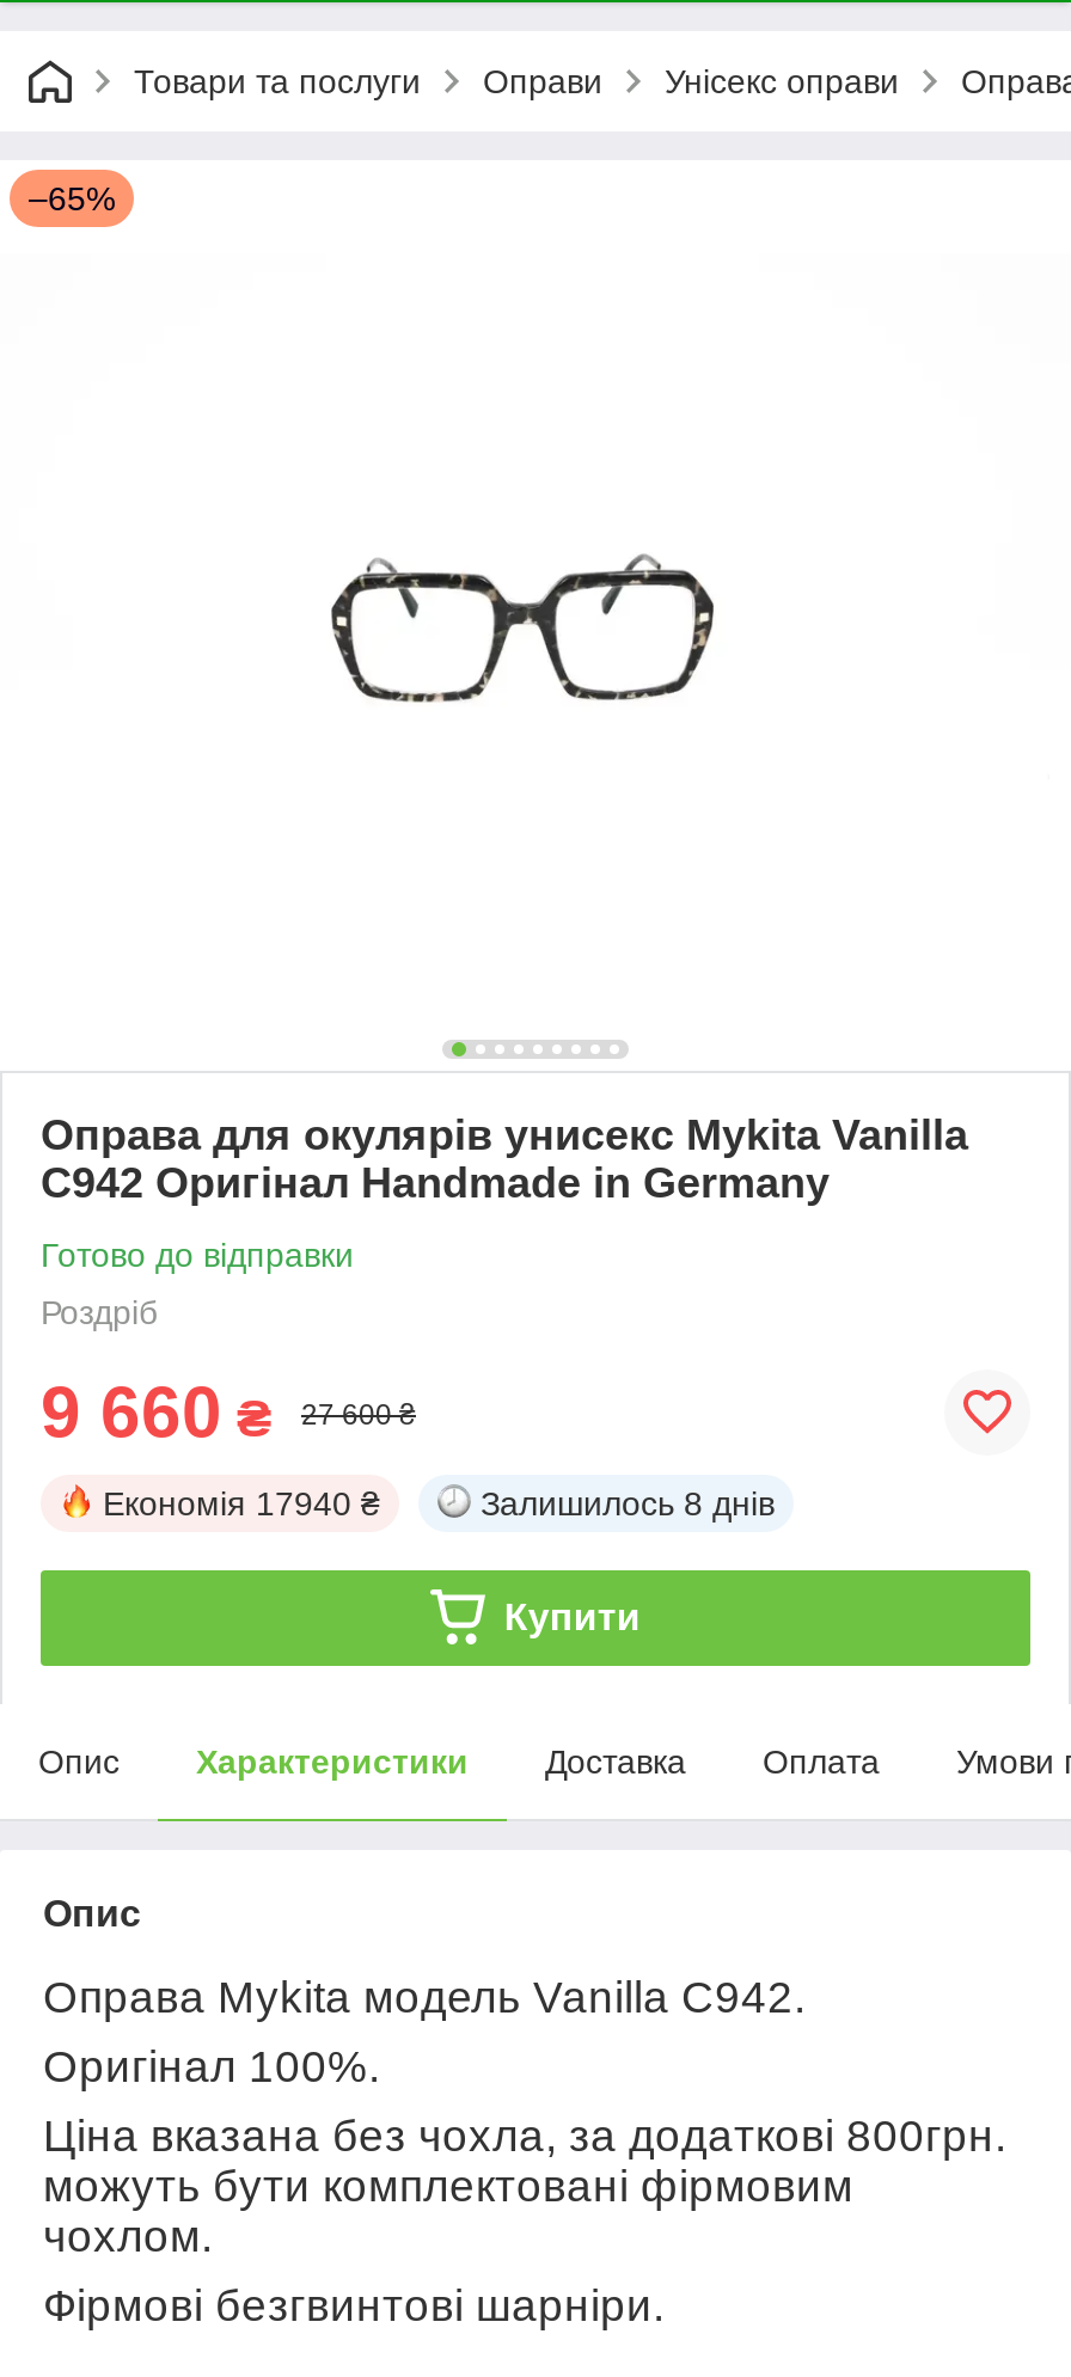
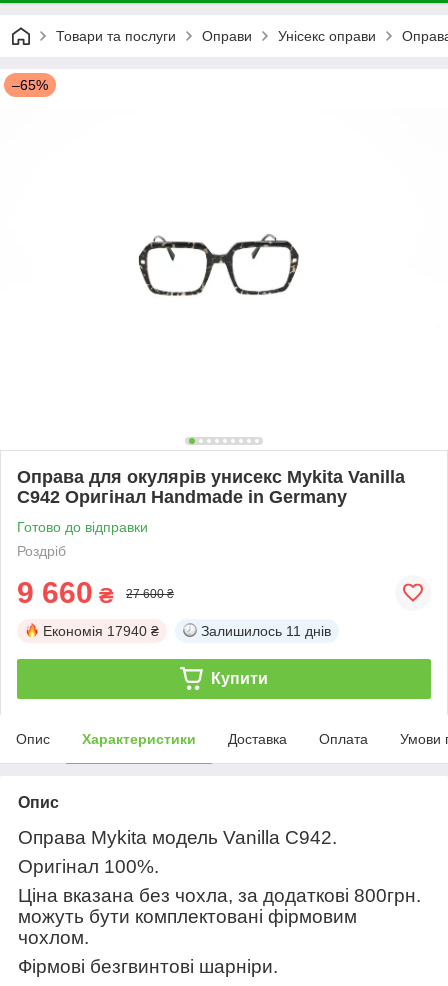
- Залишилось 8 днів
+ Залишилось 11 днів
